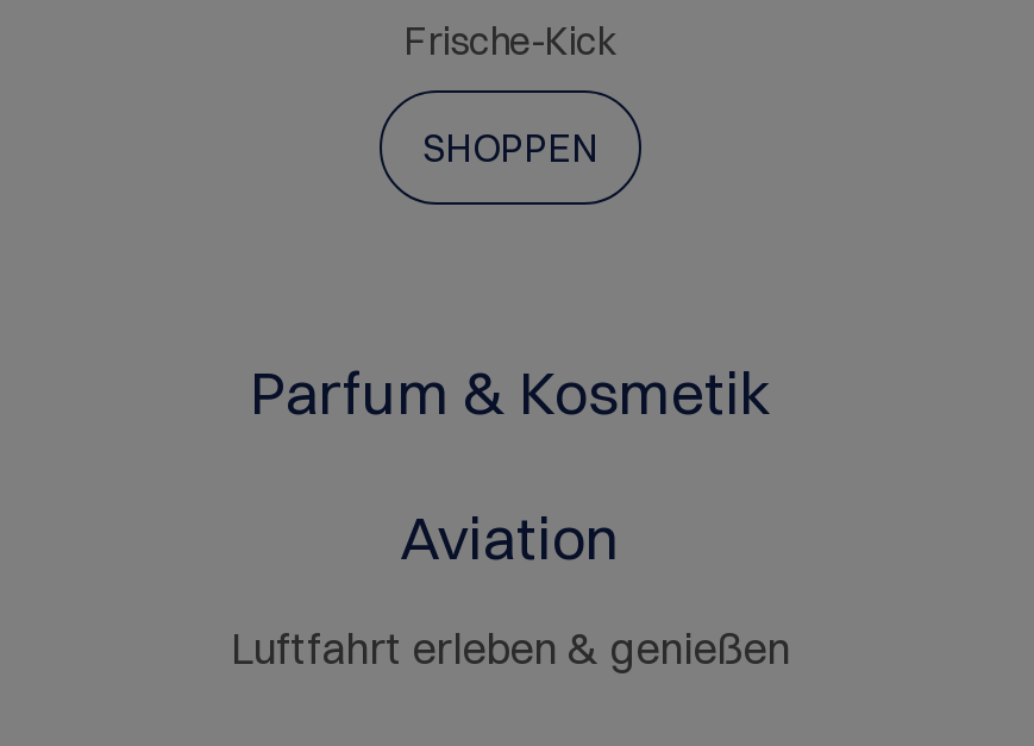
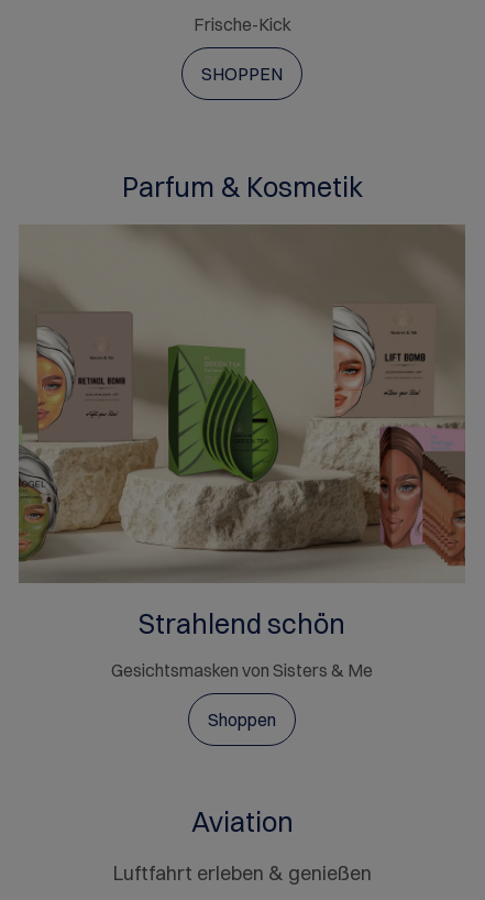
+ [image]
+ Strahlend schön
+ Gesichtsmasken von Sisters & Me
+ Shoppen
